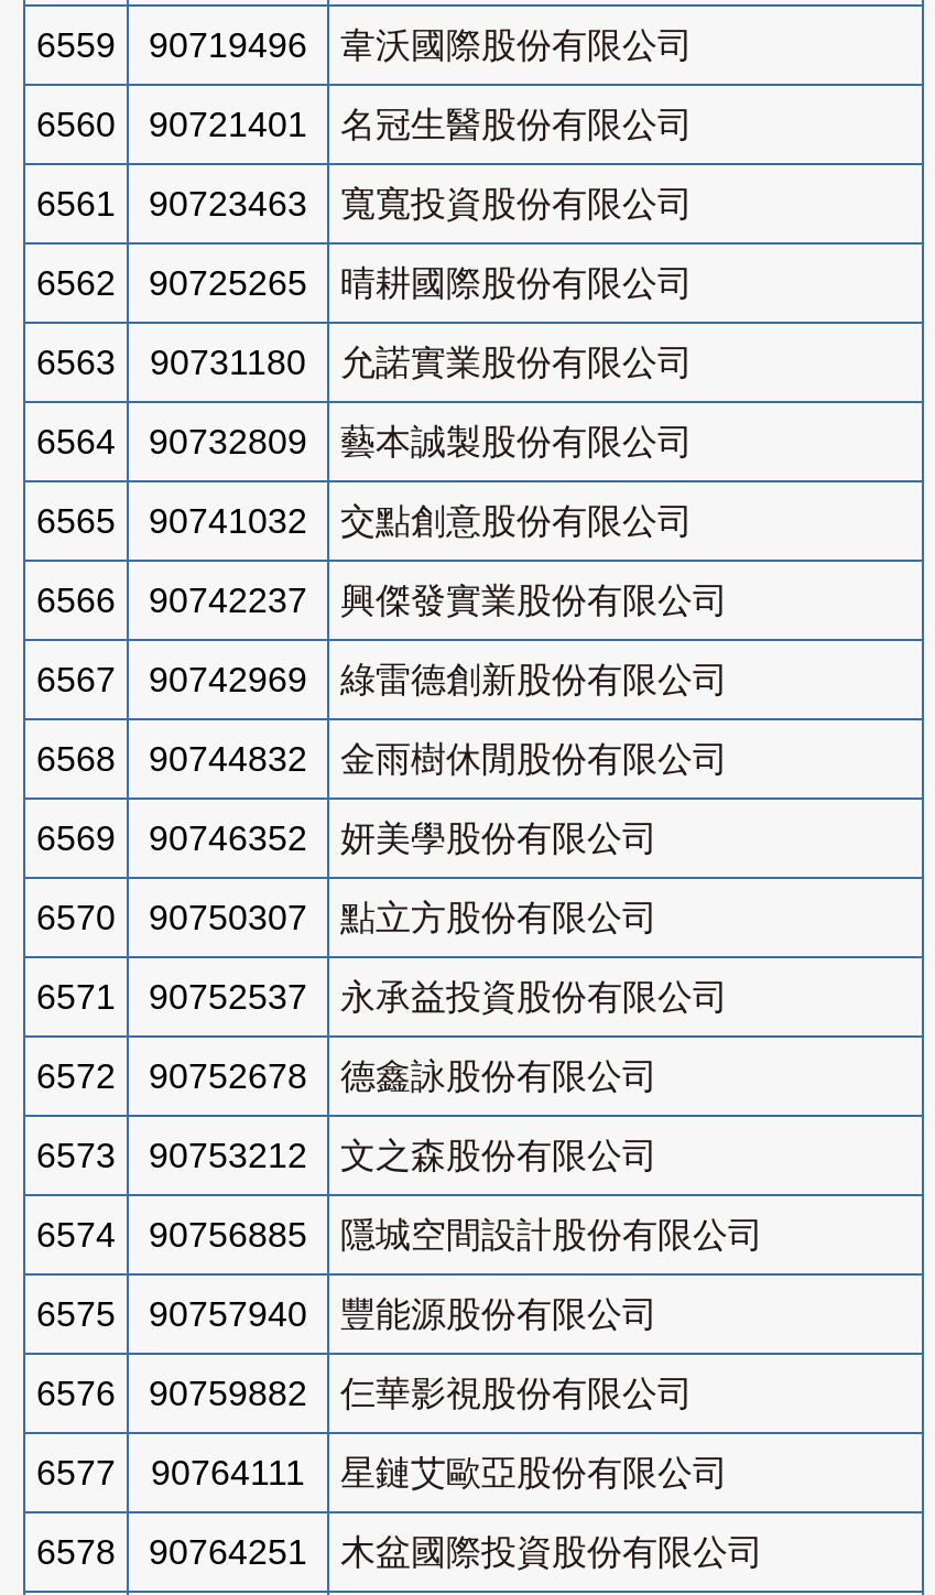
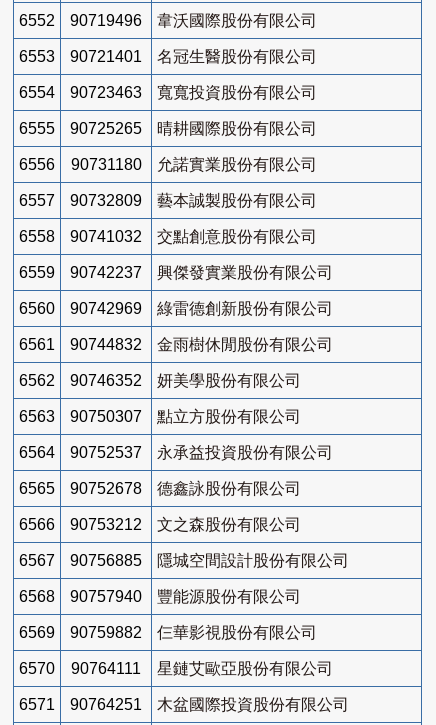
- 6559 90719496 韋沃國際股份有限公司
+ 6552 90719496 韋沃國際股份有限公司

- 6560 90721401 名冠生醫股份有限公司
+ 6553 90721401 名冠生醫股份有限公司

- 6561 90723463 寬寬投資股份有限公司
+ 6554 90723463 寬寬投資股份有限公司

- 6562 90725265 晴耕國際股份有限公司
+ 6555 90725265 晴耕國際股份有限公司

- 6563 90731180 允諾實業股份有限公司
+ 6556 90731180 允諾實業股份有限公司

- 6564 90732809 藝本誠製股份有限公司
+ 6557 90732809 藝本誠製股份有限公司

- 6565 90741032 交點創意股份有限公司
+ 6558 90741032 交點創意股份有限公司

- 6566 90742237 興傑發實業股份有限公司
+ 6559 90742237 興傑發實業股份有限公司

- 6567 90742969 綠雷德創新股份有限公司
+ 6560 90742969 綠雷德創新股份有限公司

- 6568 90744832 金雨樹休閒股份有限公司
+ 6561 90744832 金雨樹休閒股份有限公司

- 6569 90746352 妍美學股份有限公司
+ 6562 90746352 妍美學股份有限公司

- 6570 90750307 點立方股份有限公司
+ 6563 90750307 點立方股份有限公司

- 6571 90752537 永承益投資股份有限公司
+ 6564 90752537 永承益投資股份有限公司

- 6572 90752678 德鑫詠股份有限公司
+ 6565 90752678 德鑫詠股份有限公司

- 6573 90753212 文之森股份有限公司
+ 6566 90753212 文之森股份有限公司

- 6574 90756885 隱城空間設計股份有限公司
+ 6567 90756885 隱城空間設計股份有限公司

- 6575 90757940 豐能源股份有限公司
+ 6568 90757940 豐能源股份有限公司

- 6576 90759882 仨華影視股份有限公司
+ 6569 90759882 仨華影視股份有限公司

- 6577 90764111 星鏈艾歐亞股份有限公司
+ 6570 90764111 星鏈艾歐亞股份有限公司

- 6578 90764251 木盆國際投資股份有限公司
+ 6571 90764251 木盆國際投資股份有限公司
